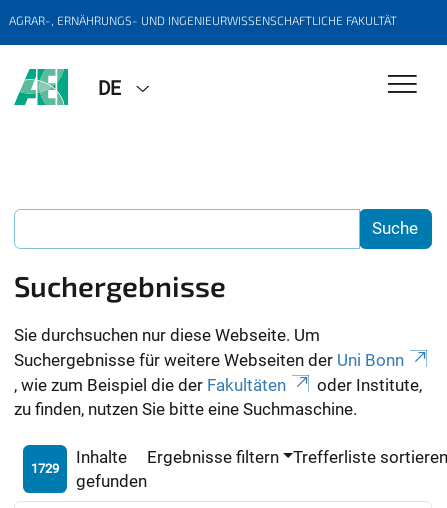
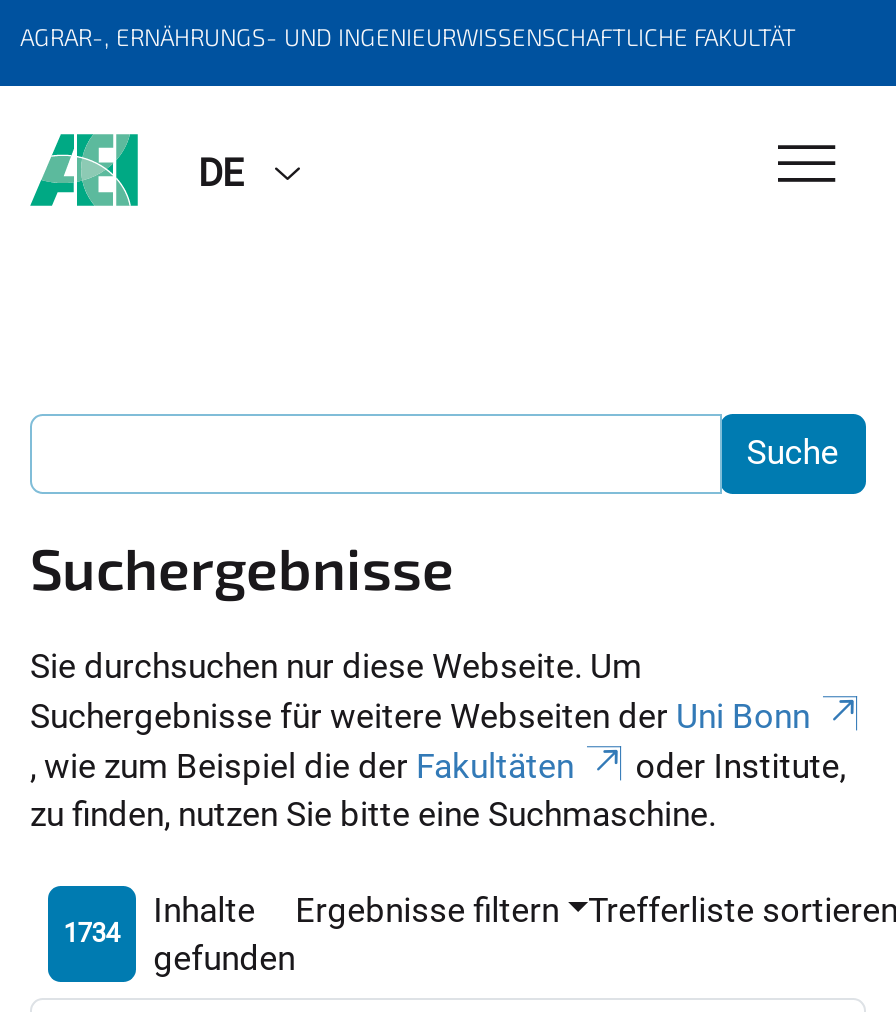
- 1729
+ 1734
